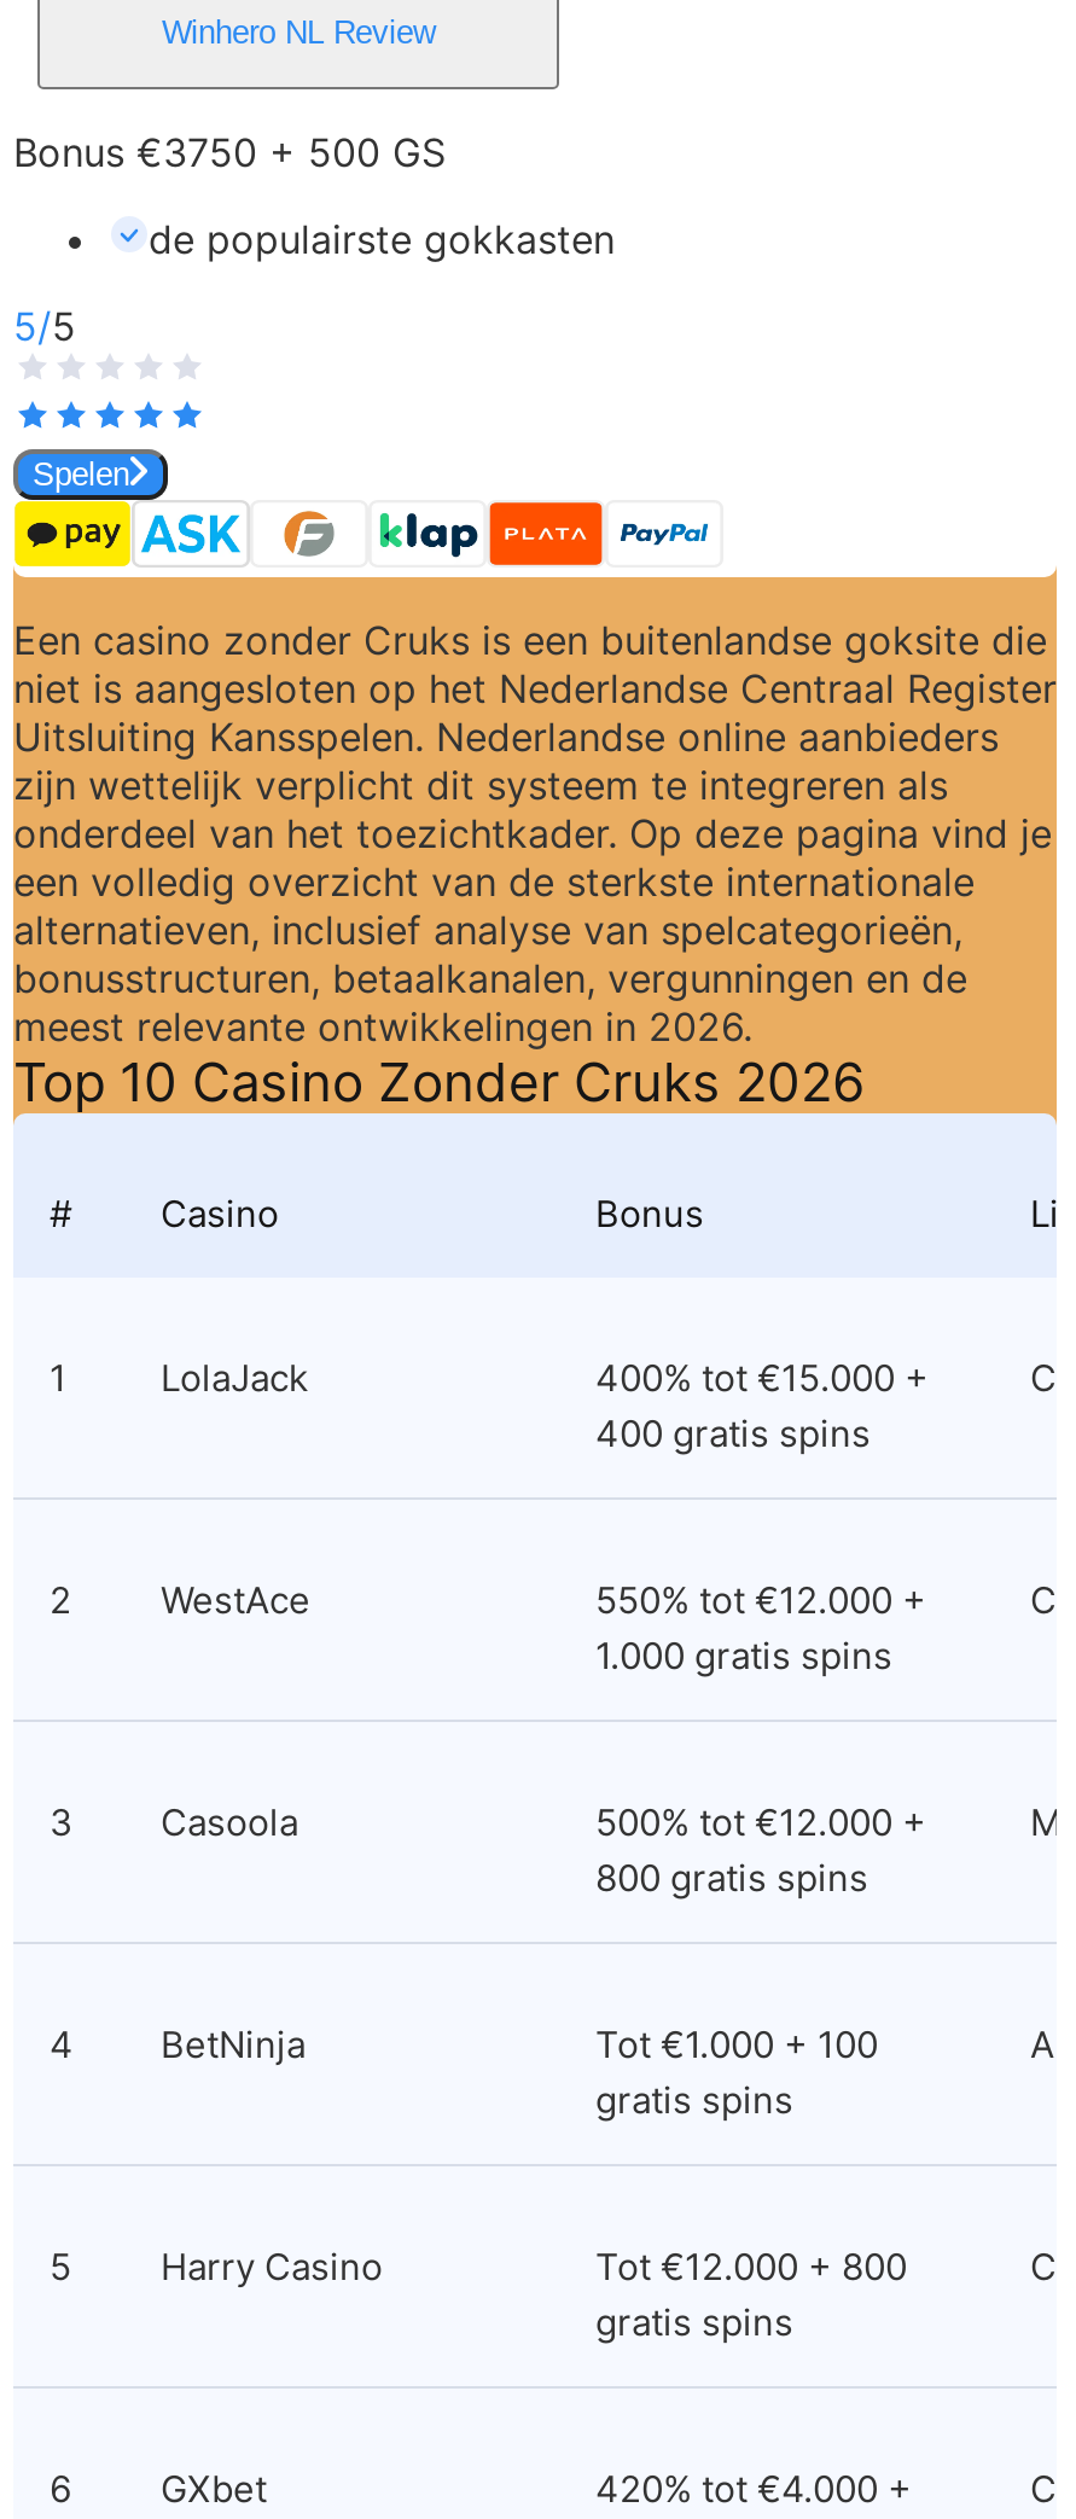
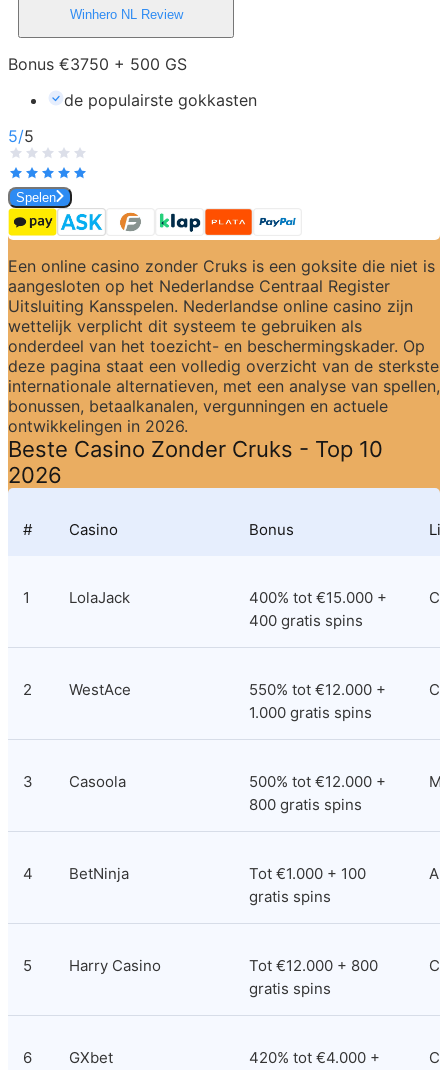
- Een casino zonder Cruks is een buitenlandse goksite die
- niet is aangesloten op het Nederlandse Centraal Register
- Uitsluiting Kansspelen. Nederlandse online aanbieders
- zijn wettelijk verplicht dit systeem te integreren als
- onderdeel van het toezichtkader. Op deze pagina vind je
- een volledig overzicht van de sterkste internationale
- alternatieven, inclusief analyse van spelcategorieën,
- bonusstructuren, betaalkanalen, vergunningen en de
- meest relevante ontwikkelingen in 2026.
- Top 10 Casino Zonder Cruks 2026
+ Een online casino zonder Cruks is een goksite die niet is
+ aangesloten op het Nederlandse Centraal Register
+ Uitsluiting Kansspelen. Nederlandse online casino zijn
+ wettelijk verplicht dit systeem te gebruiken als
+ onderdeel van het toezicht- en beschermingskader. Op
+ deze pagina staat een volledig overzicht van de sterkste
+ internationale alternatieven, met een analyse van spellen,
+ bonussen, betaalkanalen, vergunningen en actuele
+ ontwikkelingen in 2026.
+ Beste Casino Zonder Cruks - Top 10
+ 2026
